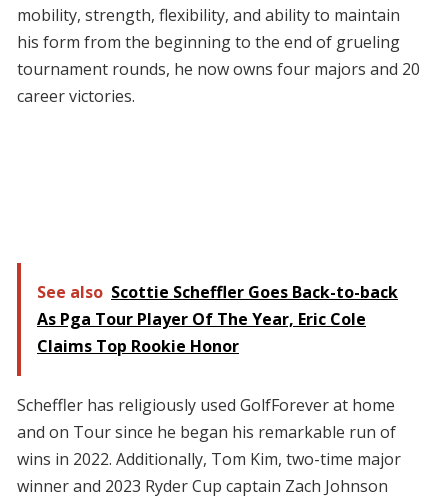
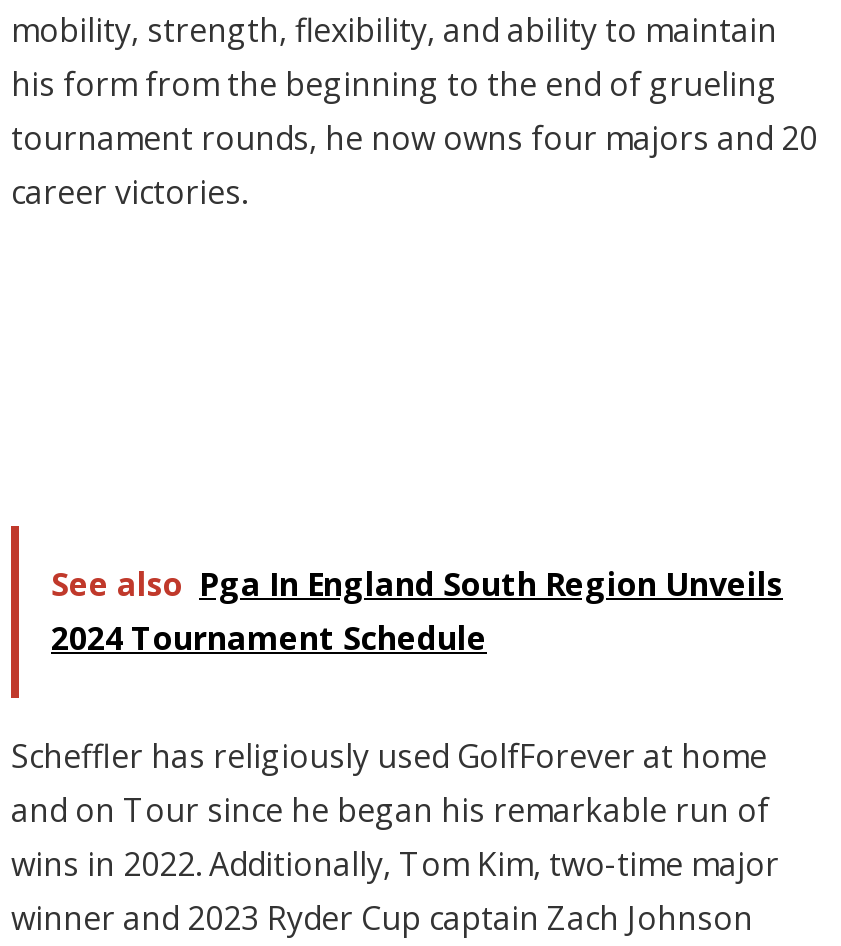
- See also Scottie Scheffler Goes Back-to-back
- As Pga Tour Player Of The Year, Eric Cole
- Claims Top Rookie Honor
+ See also Pga In England South Region Unveils
+ 2024 Tournament Schedule
